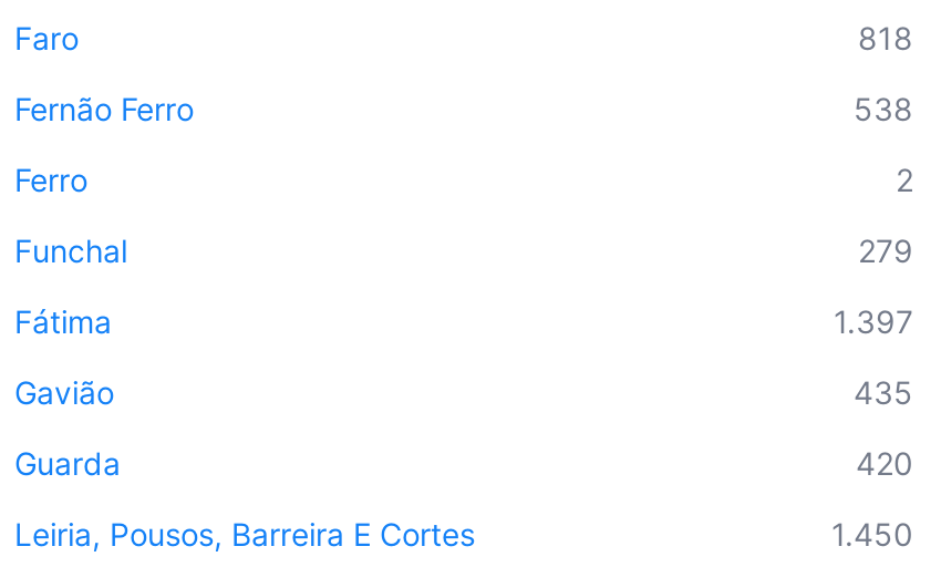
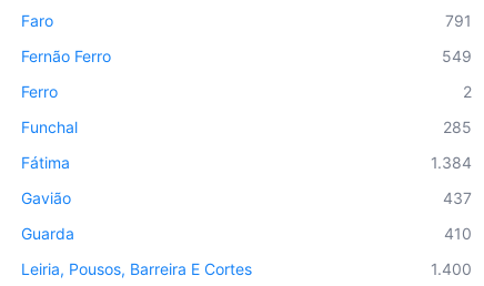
- 818
+ 791

- 538
+ 549

- 279
+ 285

- 1.397
+ 1.384

- 435
+ 437

- 420
+ 410

- 1.450
+ 1.400
